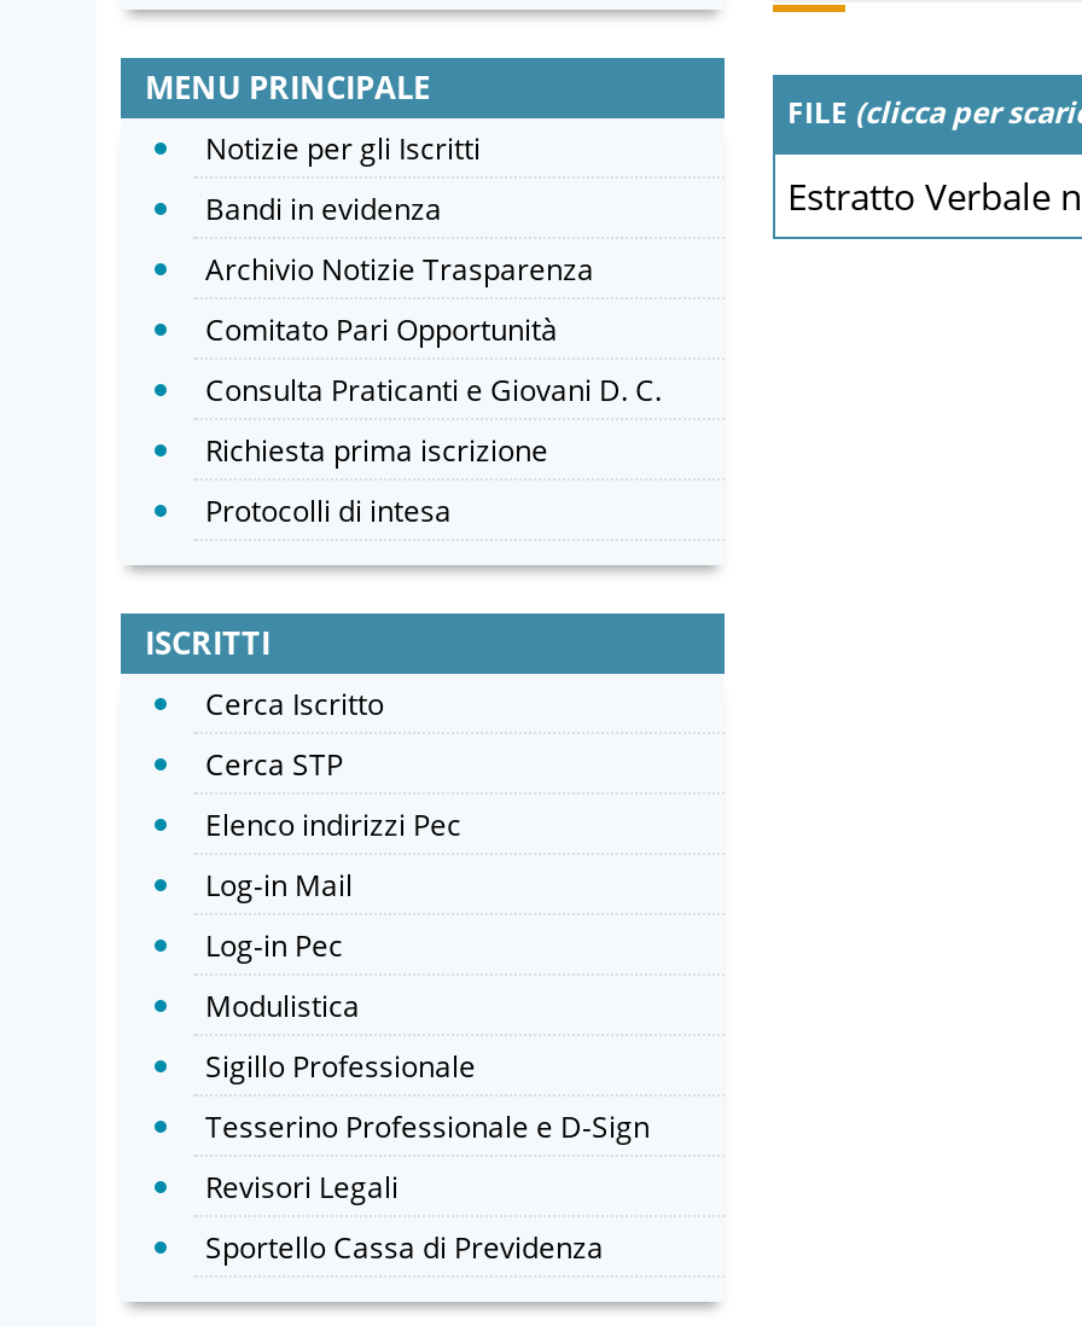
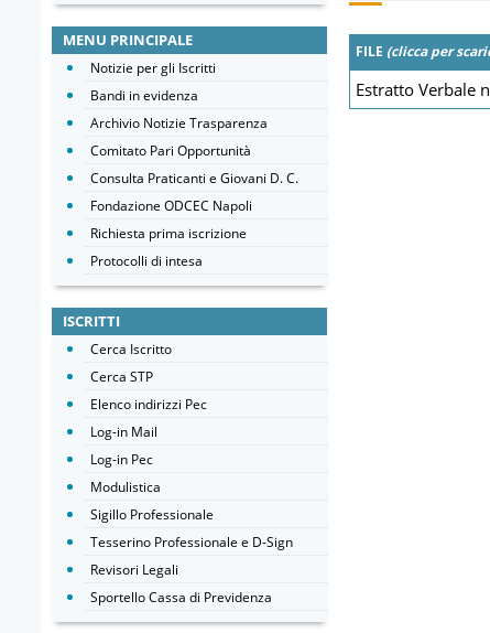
+ Fondazione ODCEC Napoli
